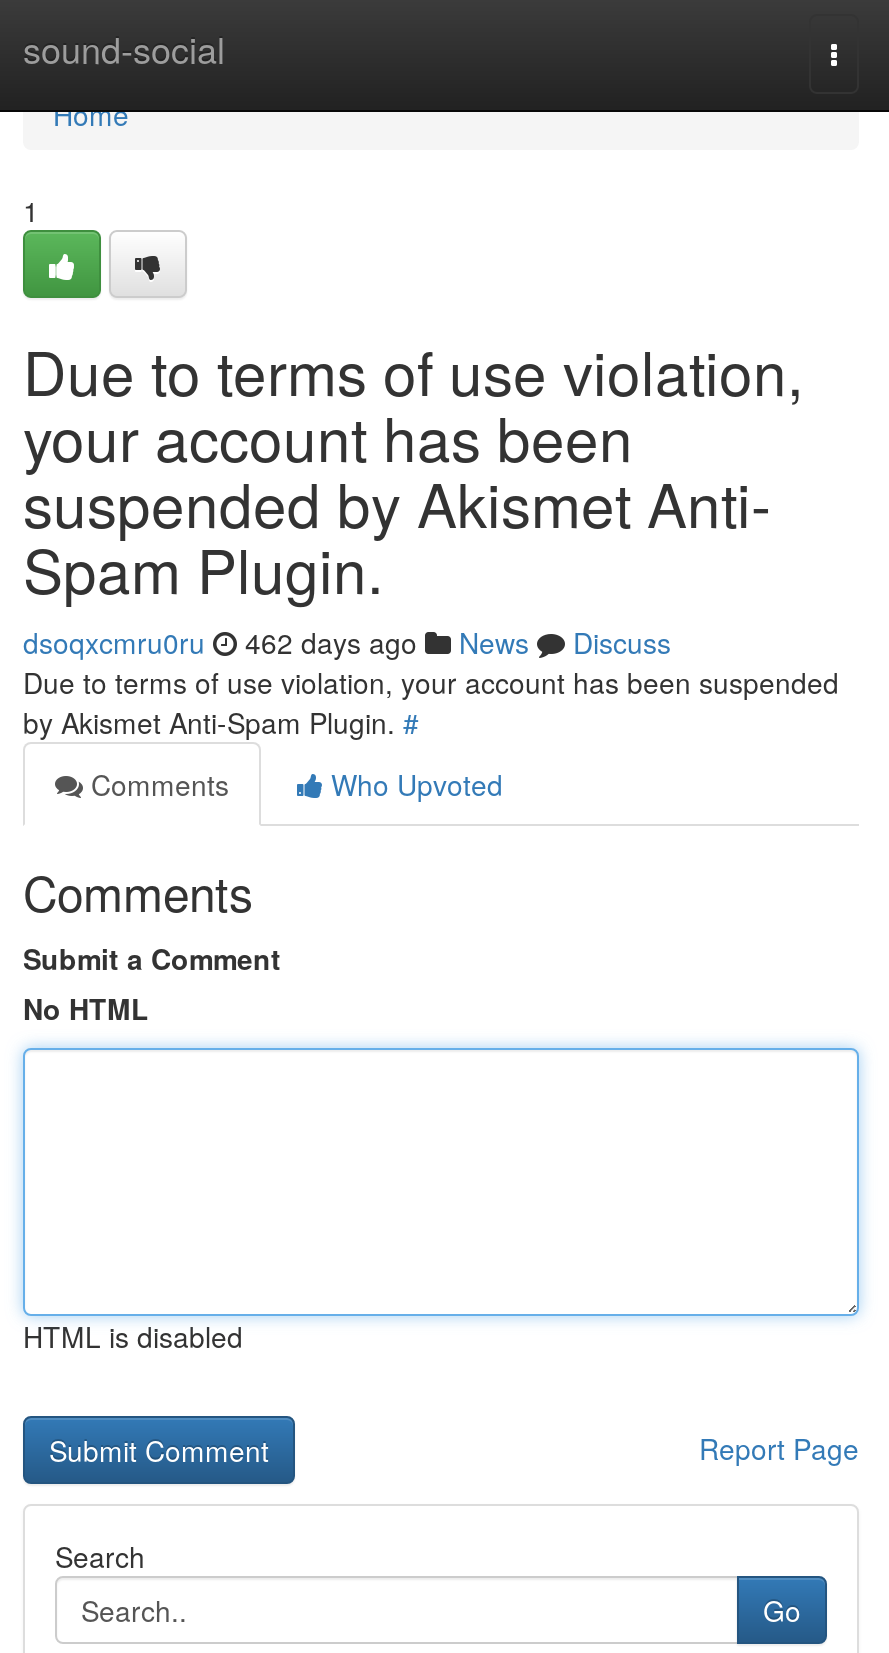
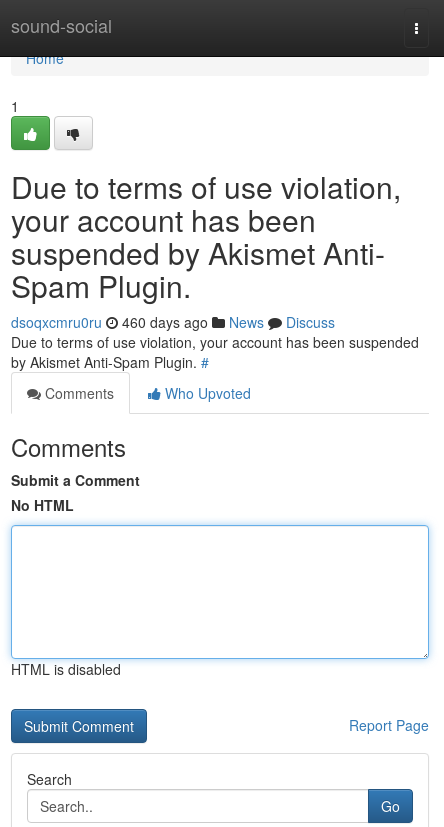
- dsoqxcmru0ru 462 days ago News Discuss
+ dsoqxcmru0ru 460 days ago News Discuss
